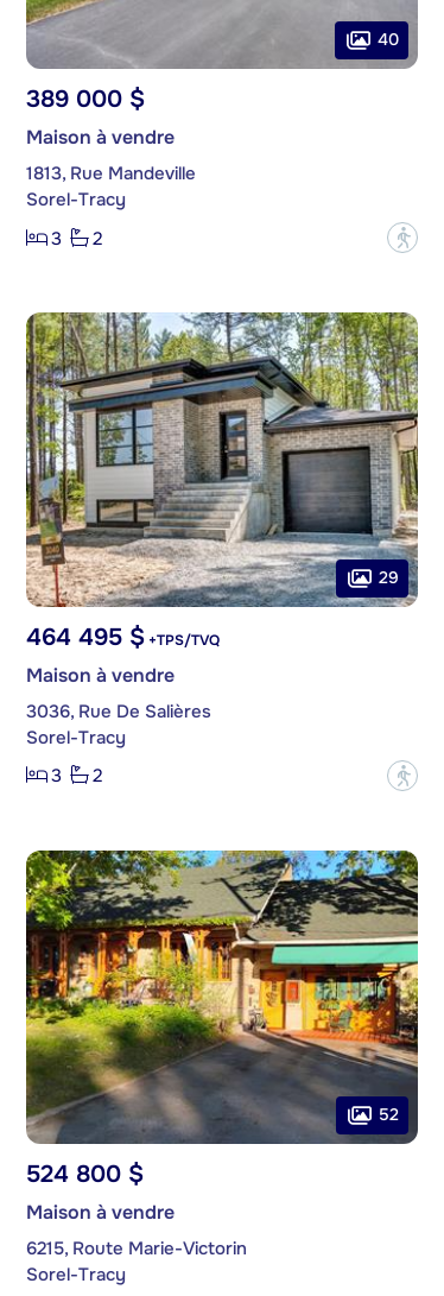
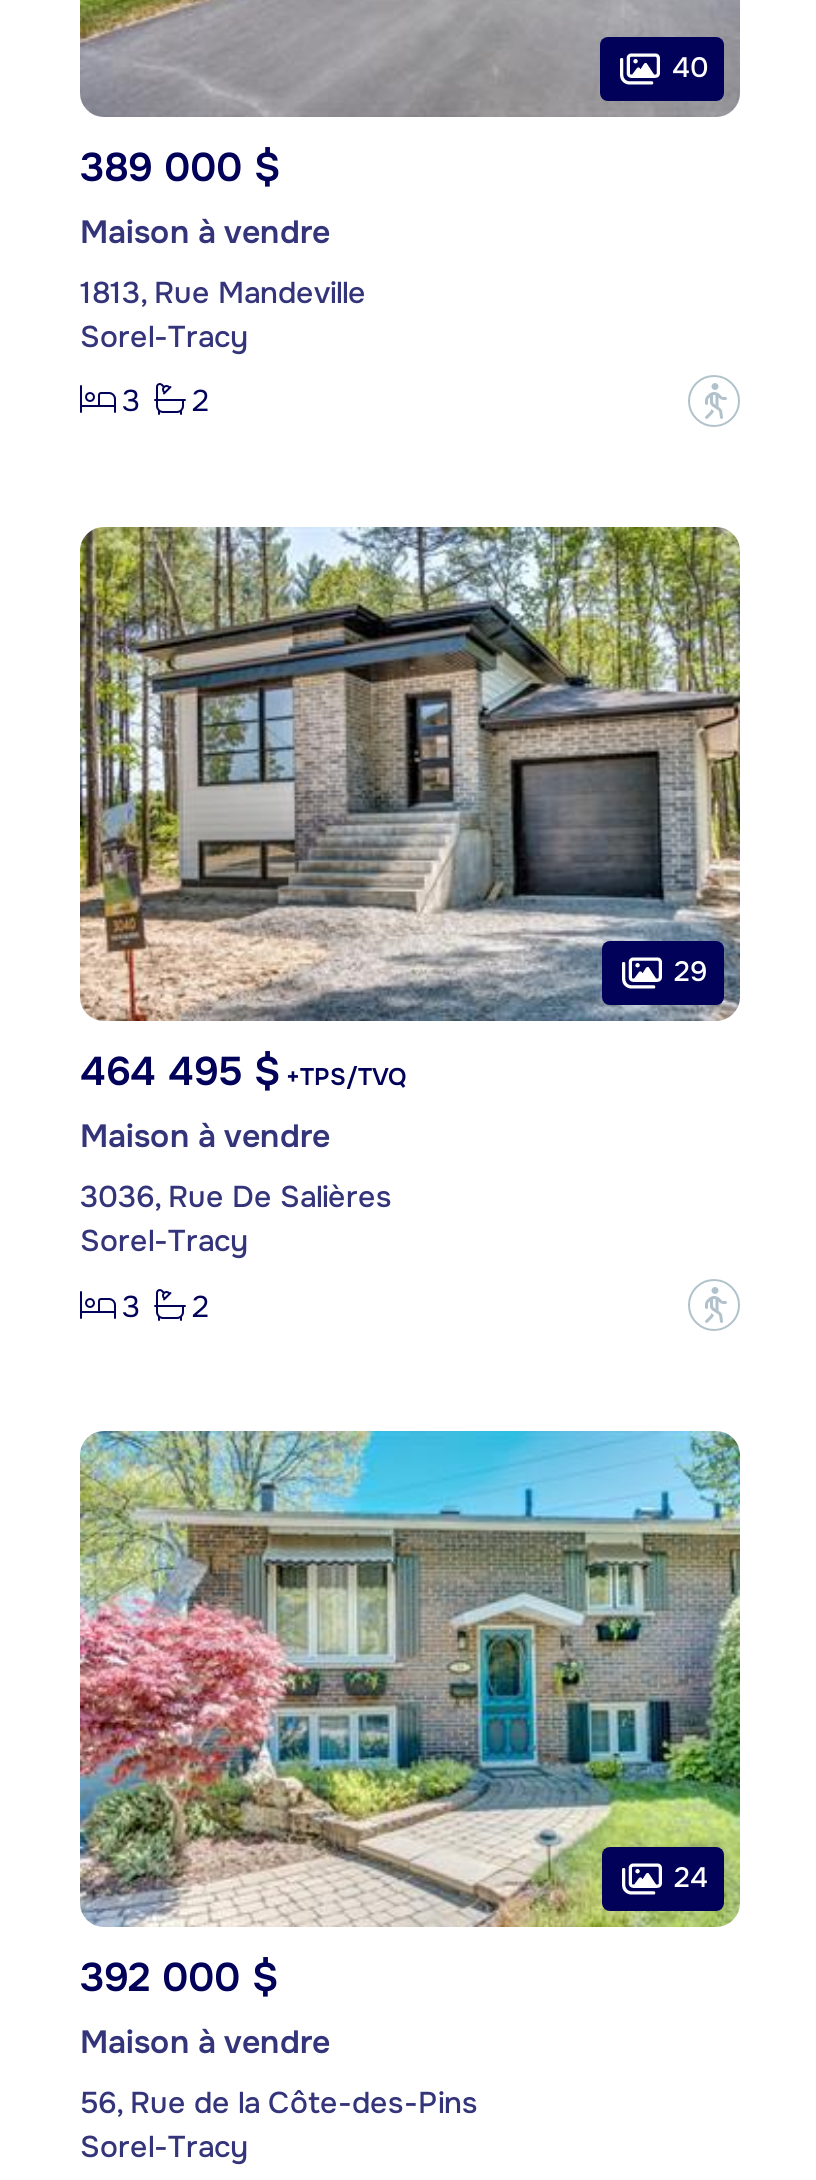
- [image]
- 52
+ [image]
+ 24

- 524 800 $
+ 392 000 $

- 6215, Route Marie-Victorin
+ 56, Rue de la Côte-des-Pins
